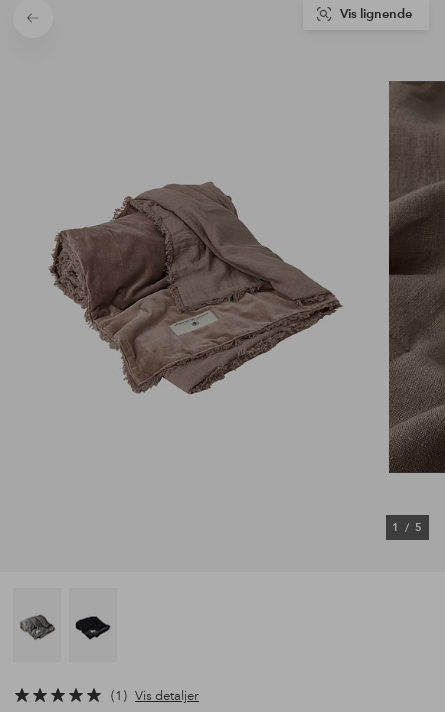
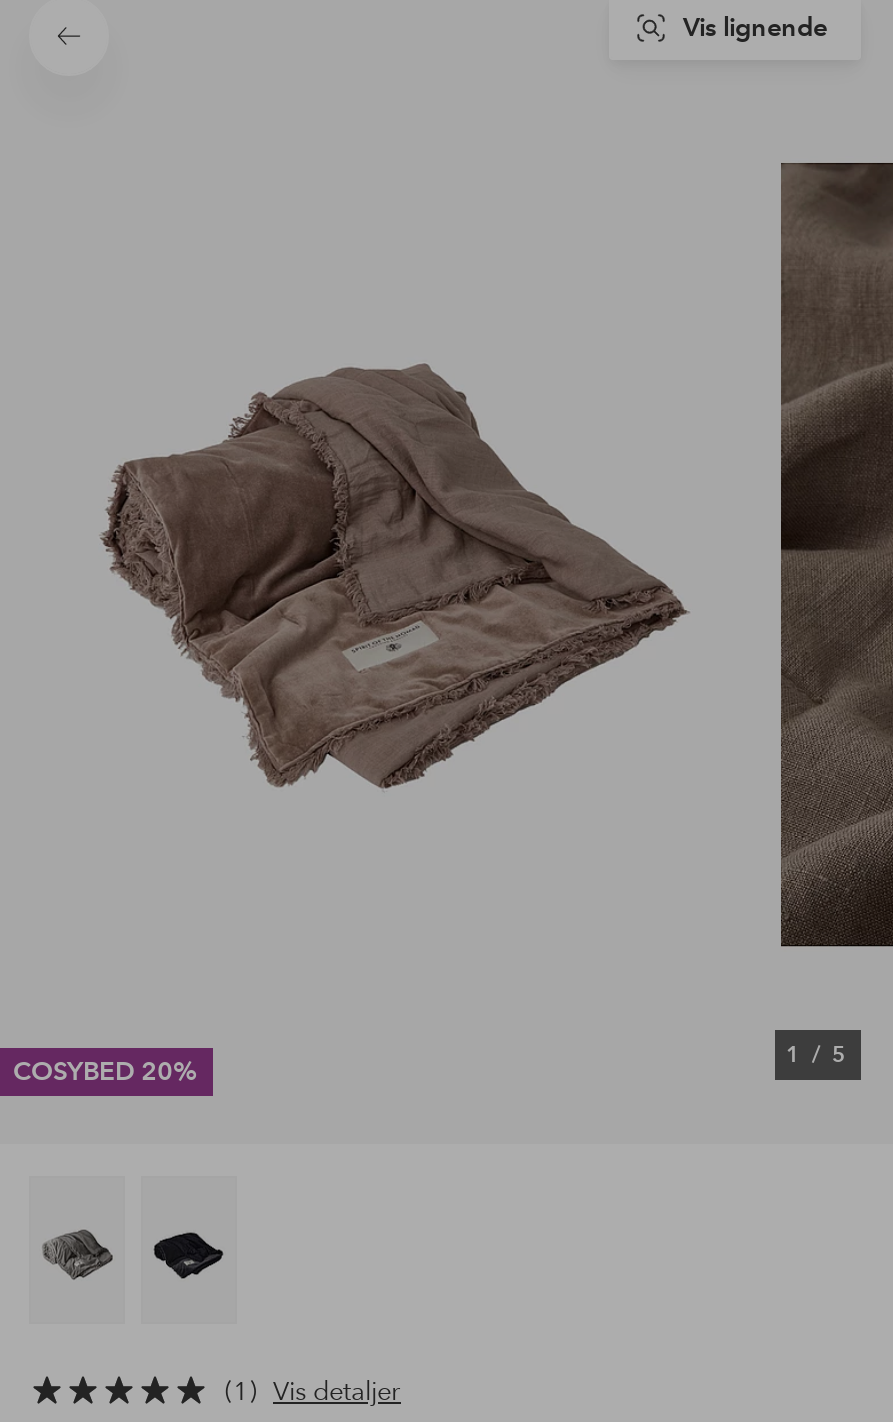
+ COSYBED 20%
